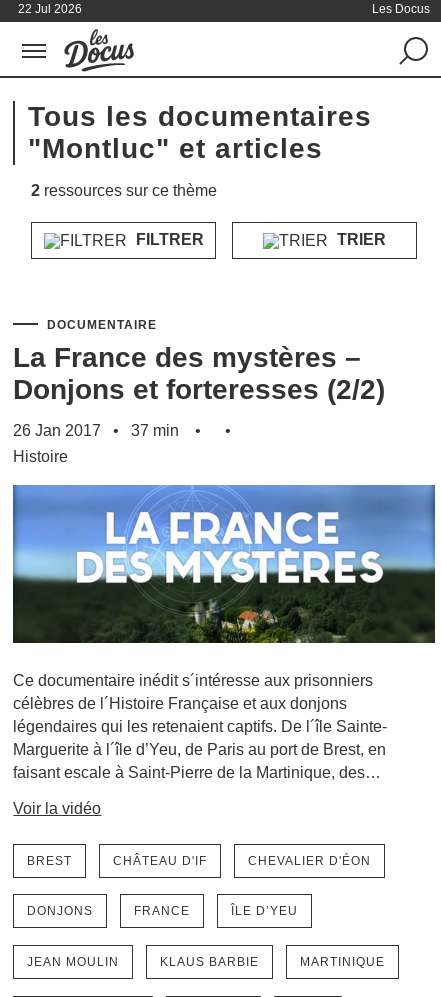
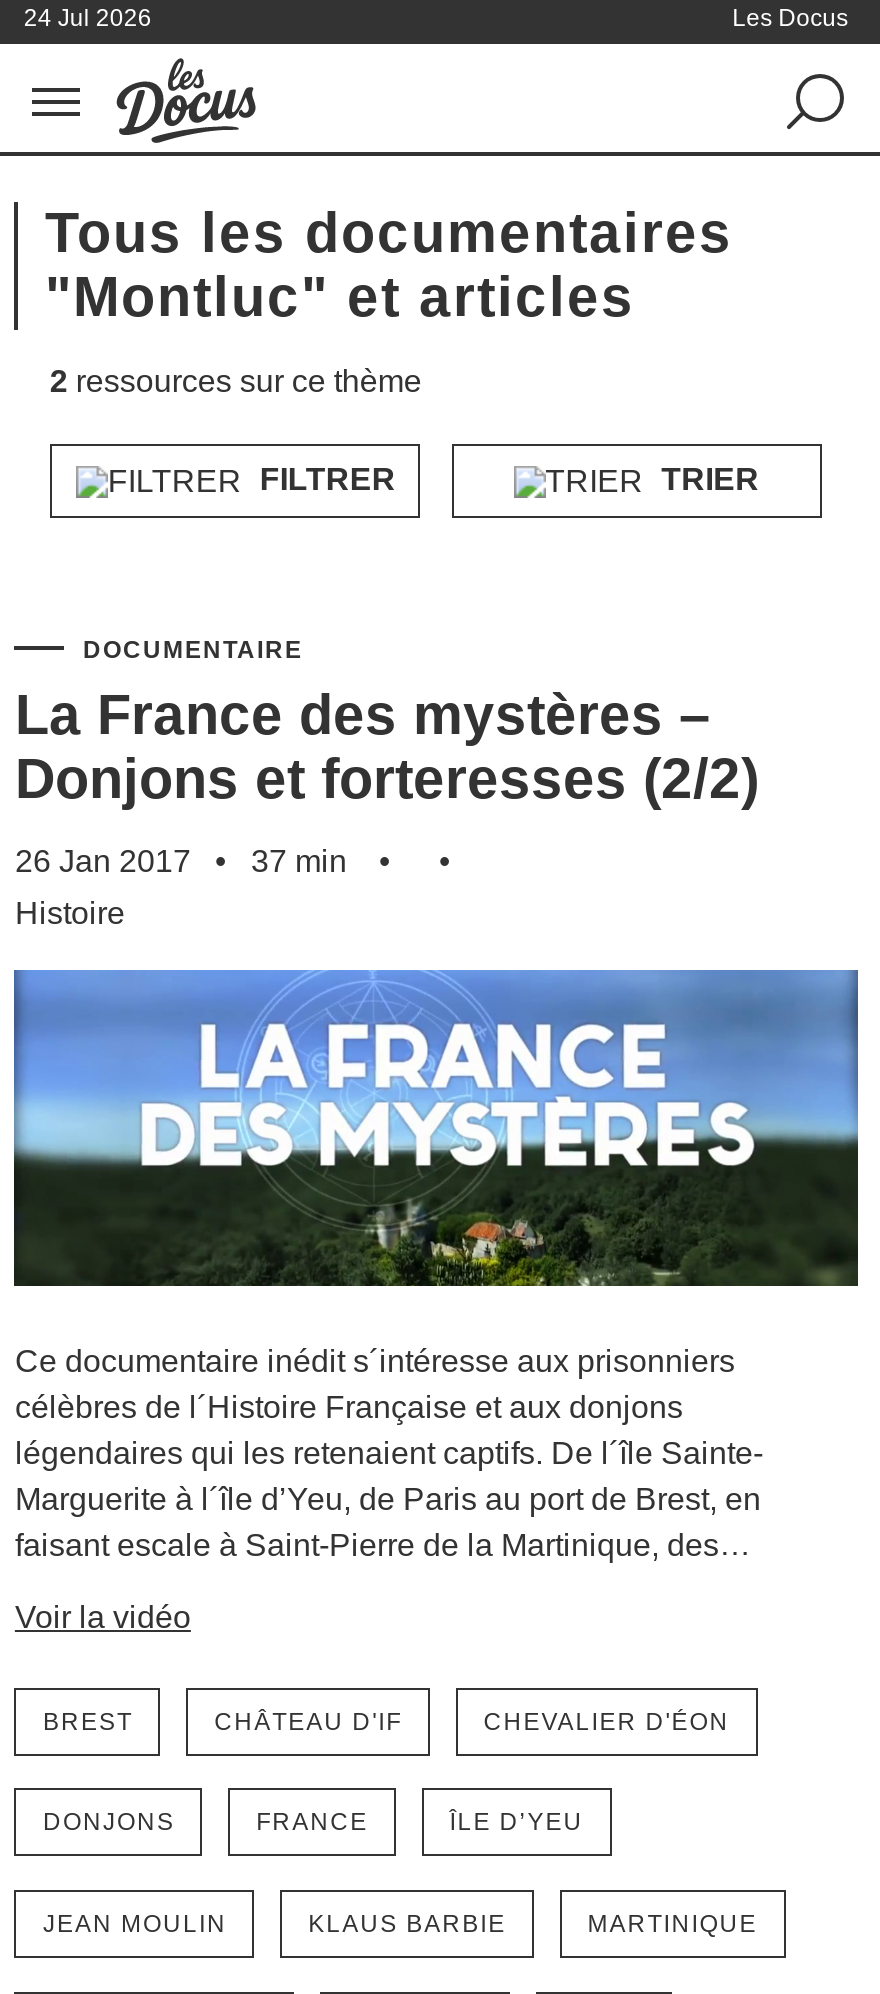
- 22 Jul 2026
+ 24 Jul 2026
